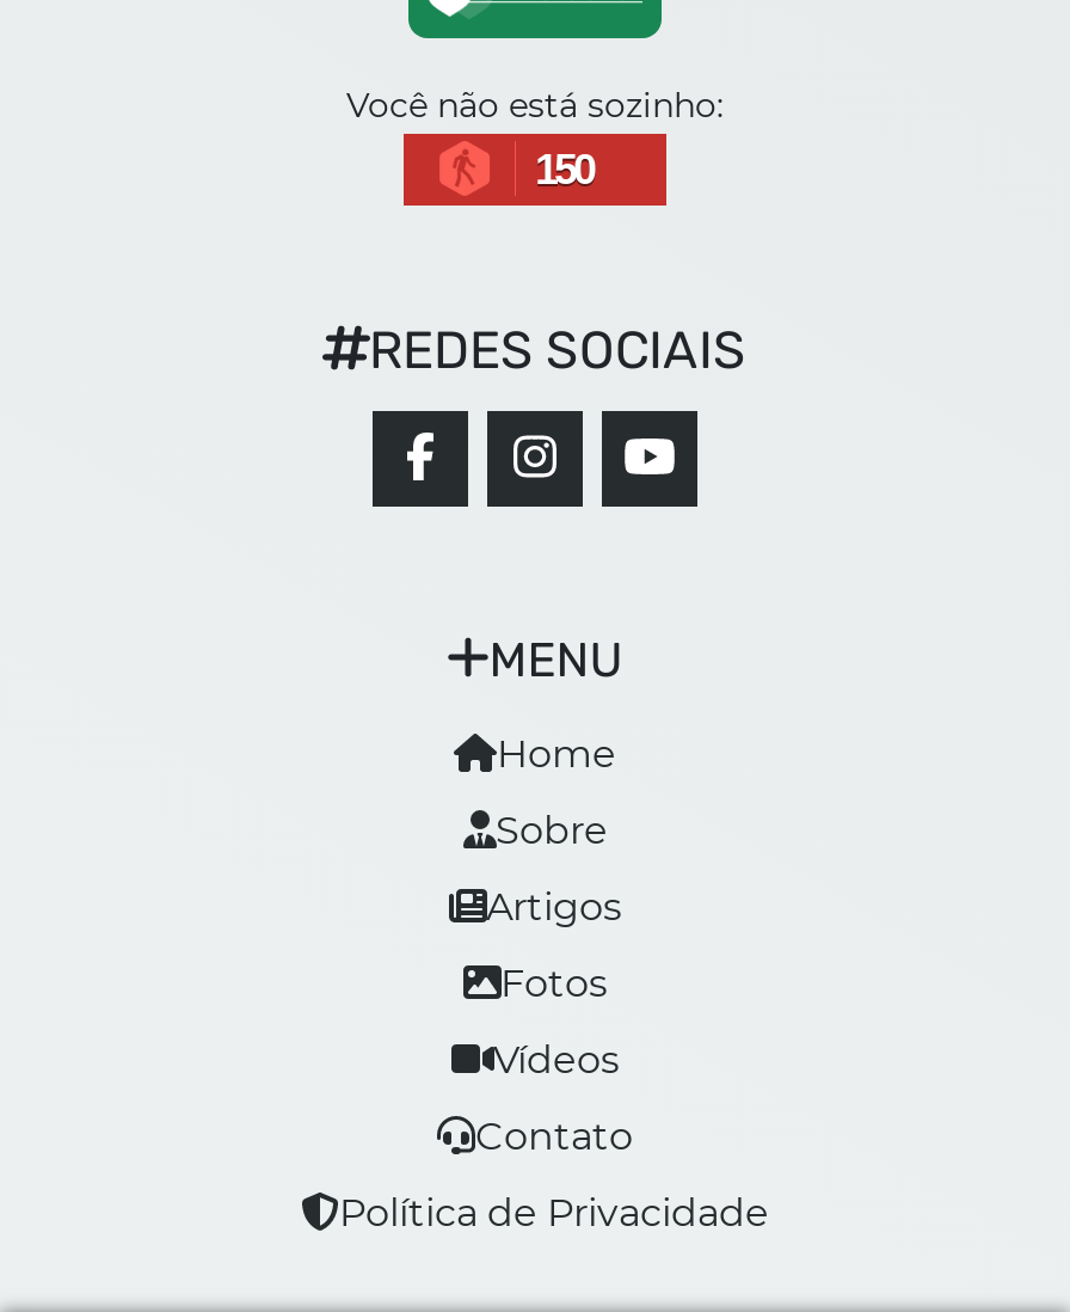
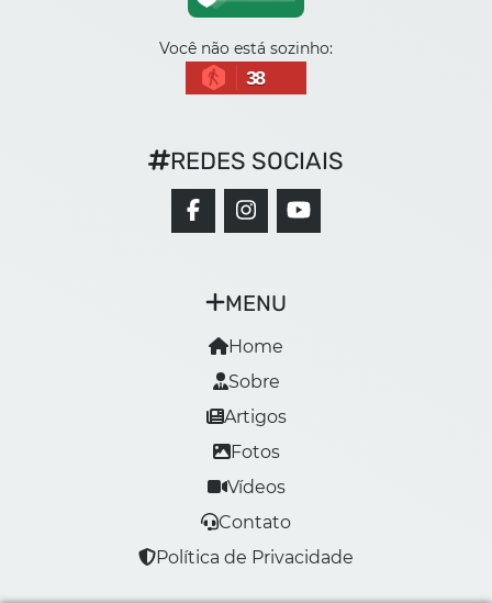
- 150
+ 38
